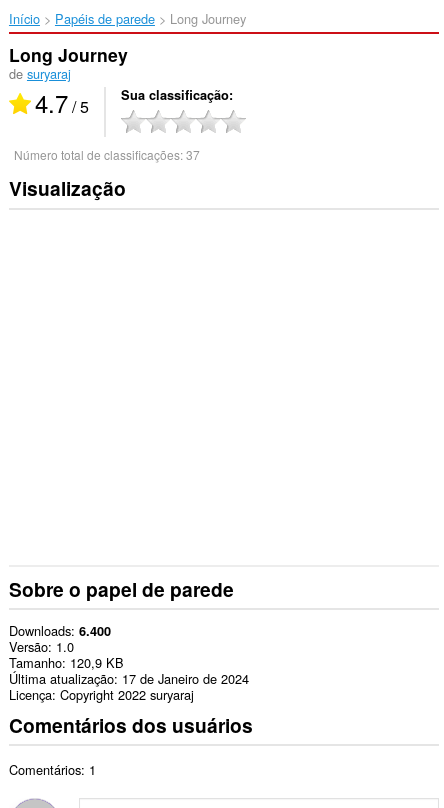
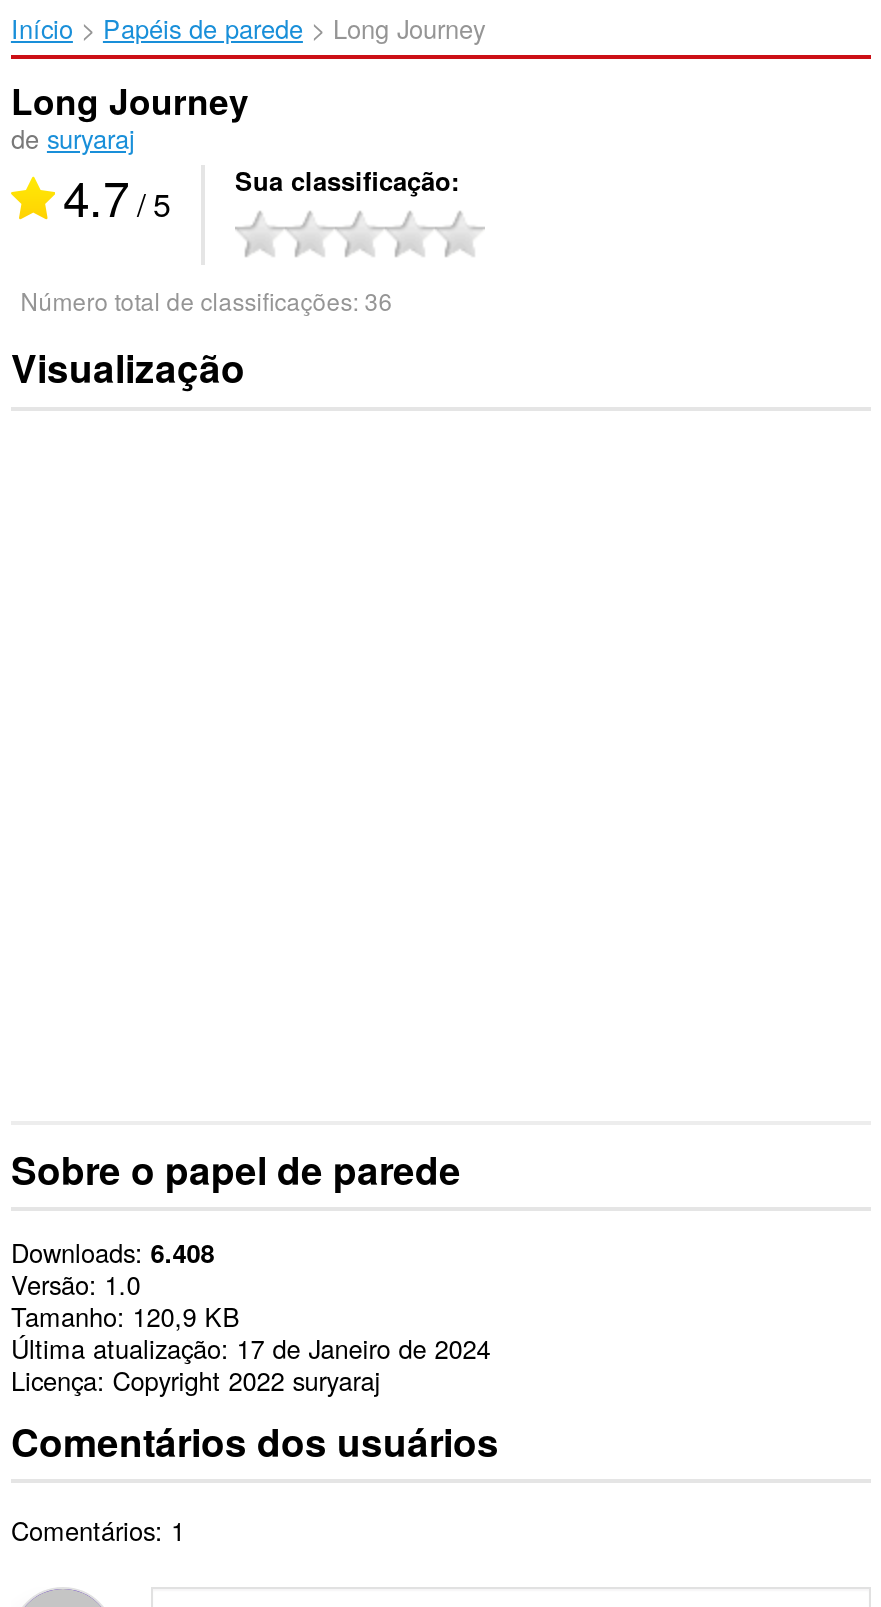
- Número total de classificações: 37
+ Número total de classificações: 36

- Downloads 6.400
+ Downloads 6.408
